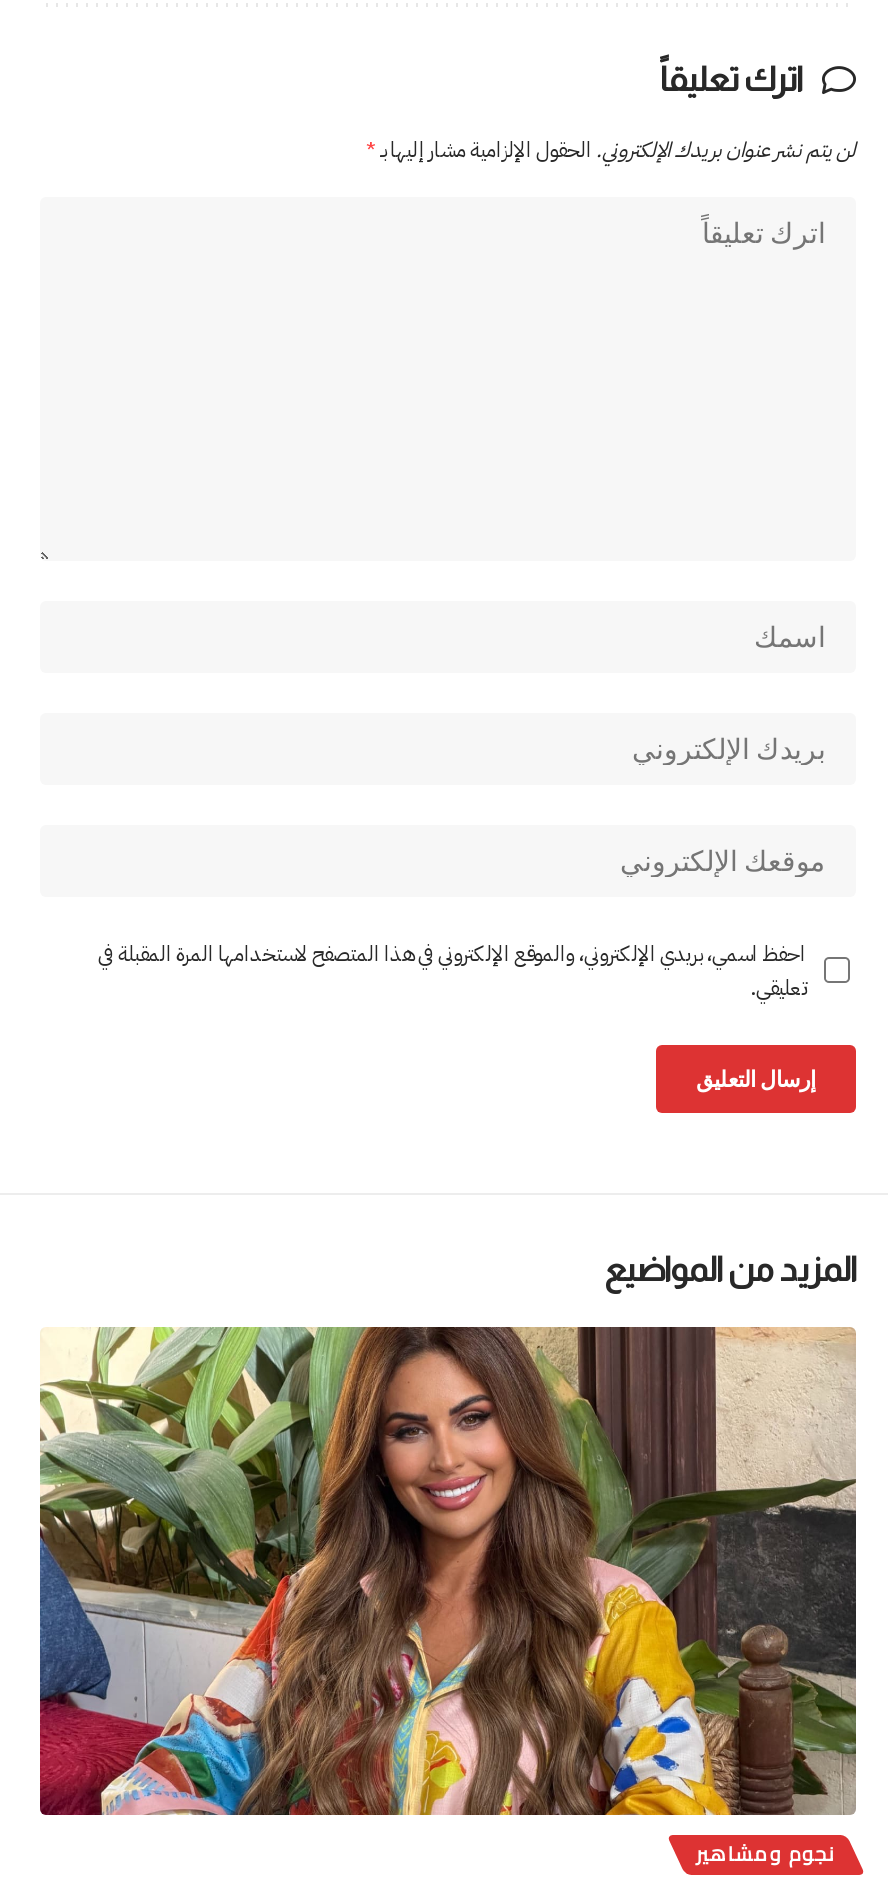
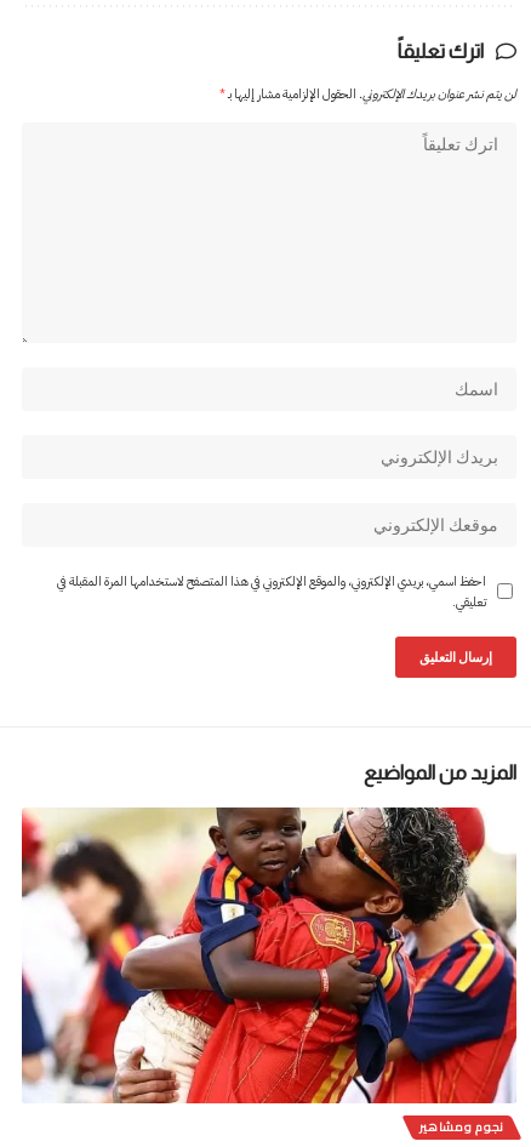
- [image]
+ [image]
